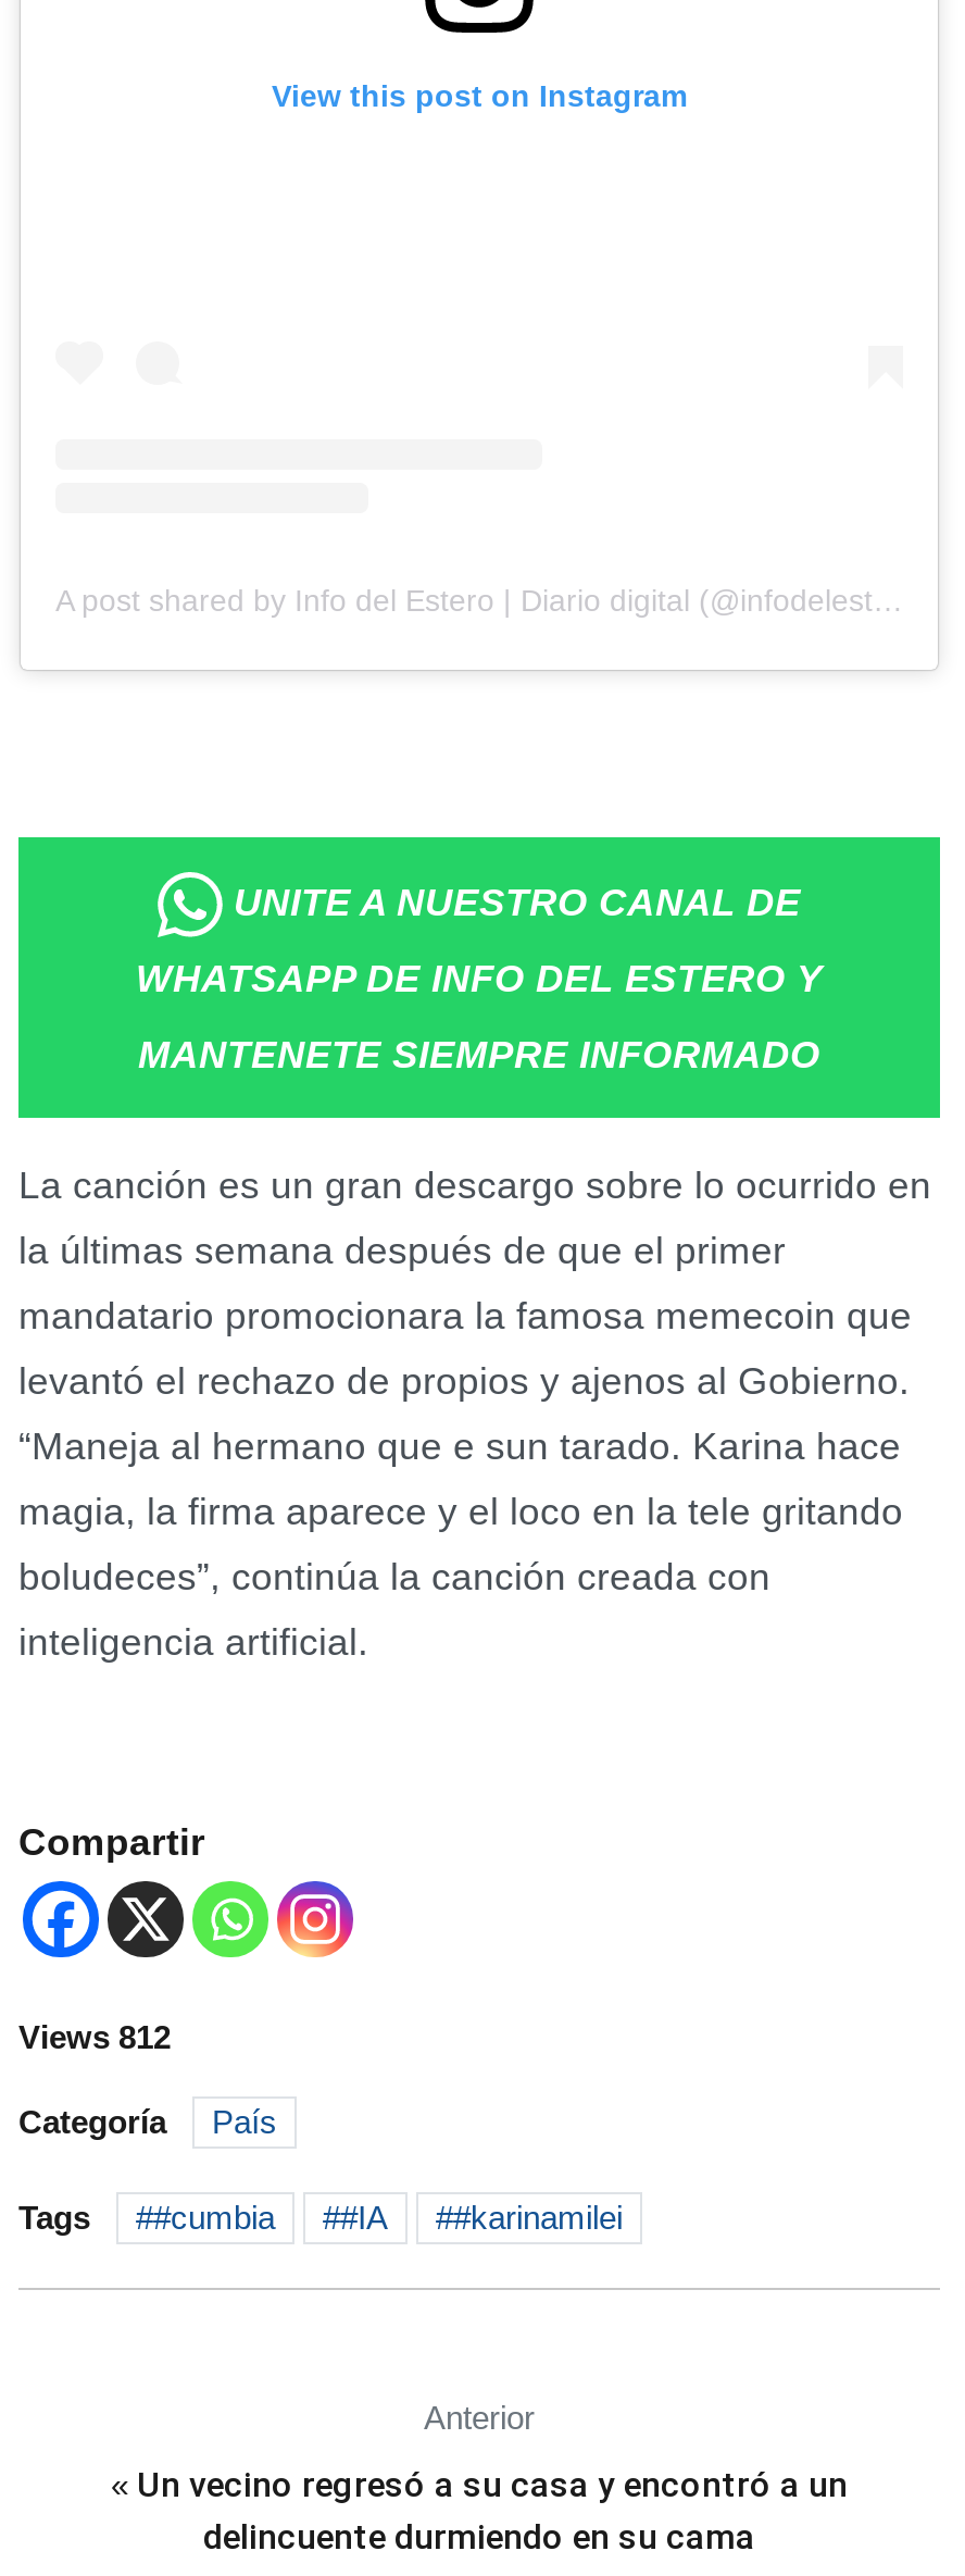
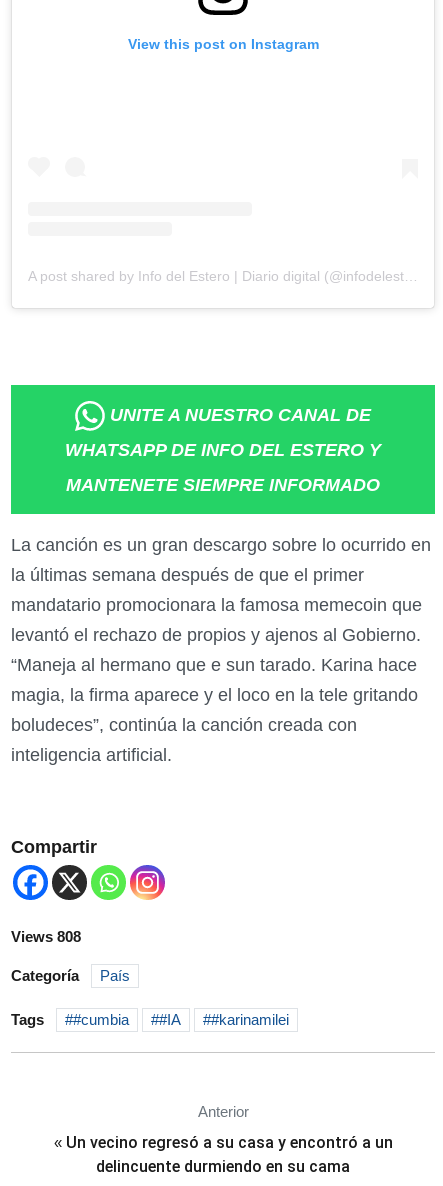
- Views 812
+ Views 808
